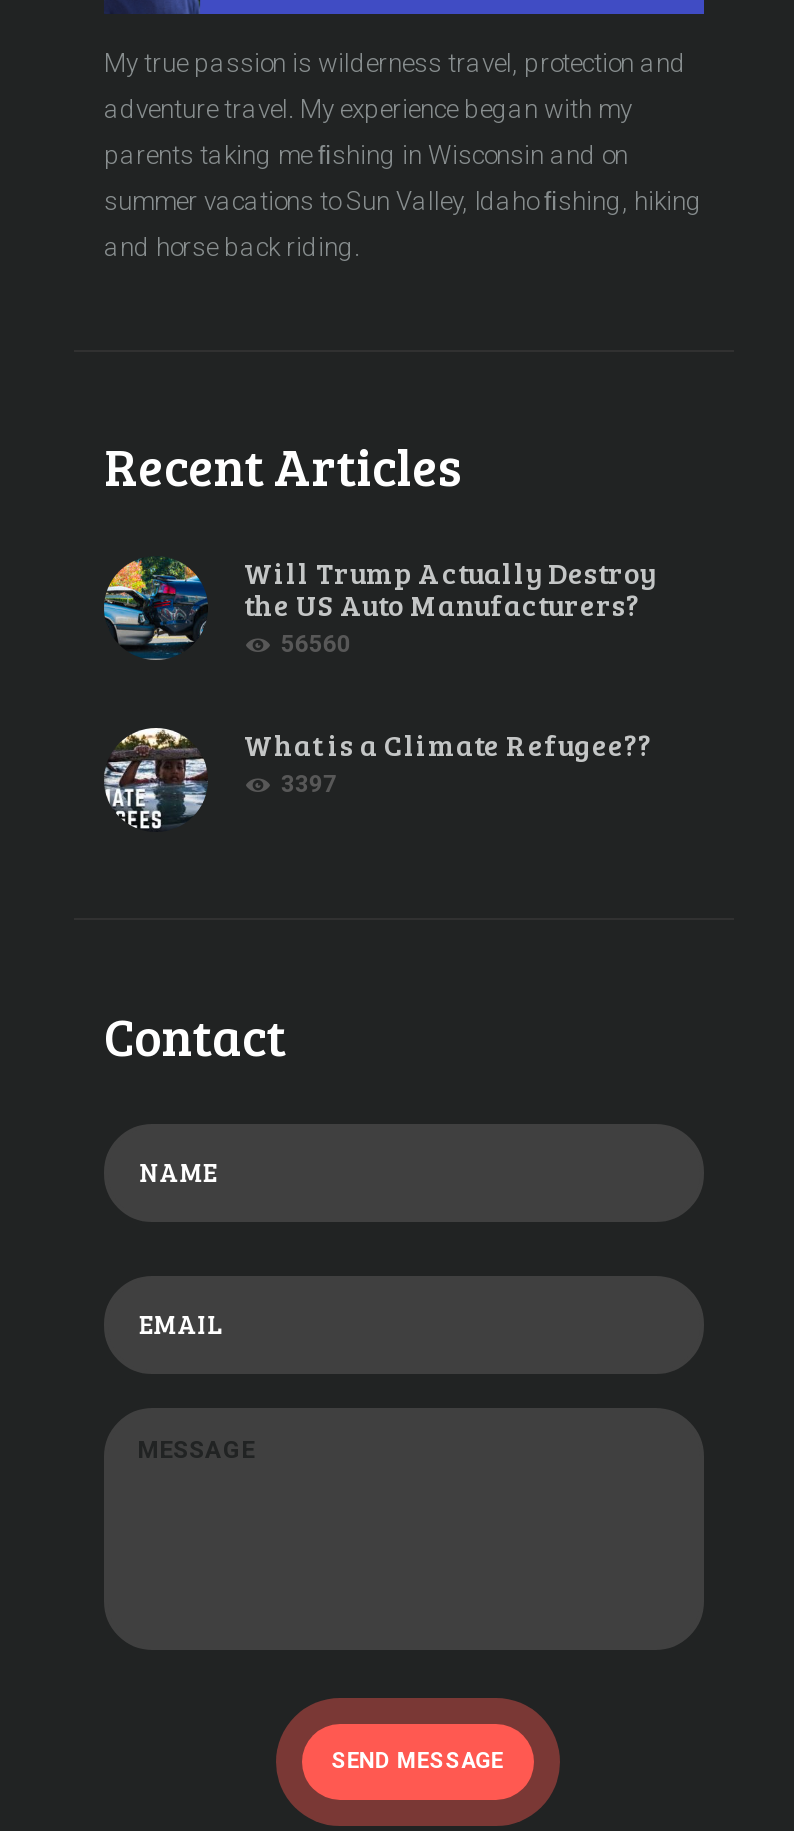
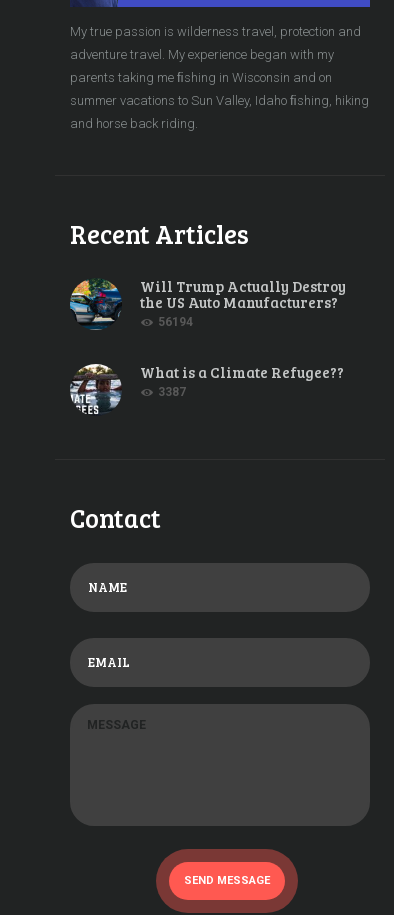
- 56560
+ 56194

- 3397
+ 3387
